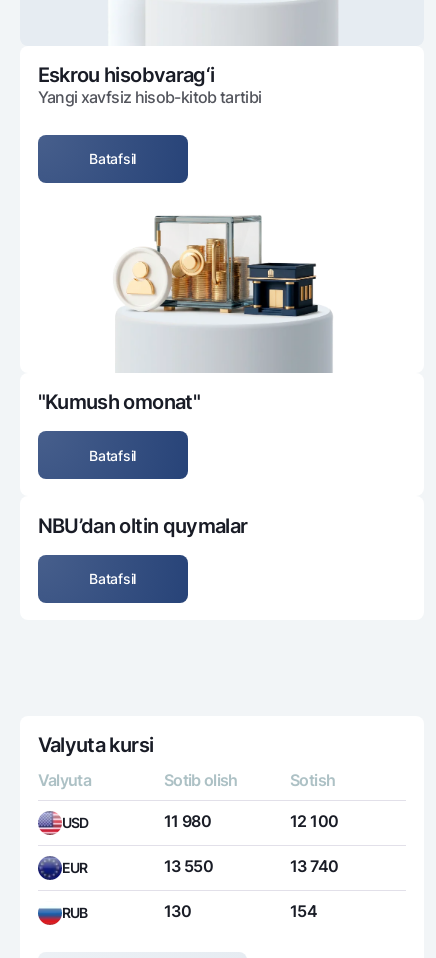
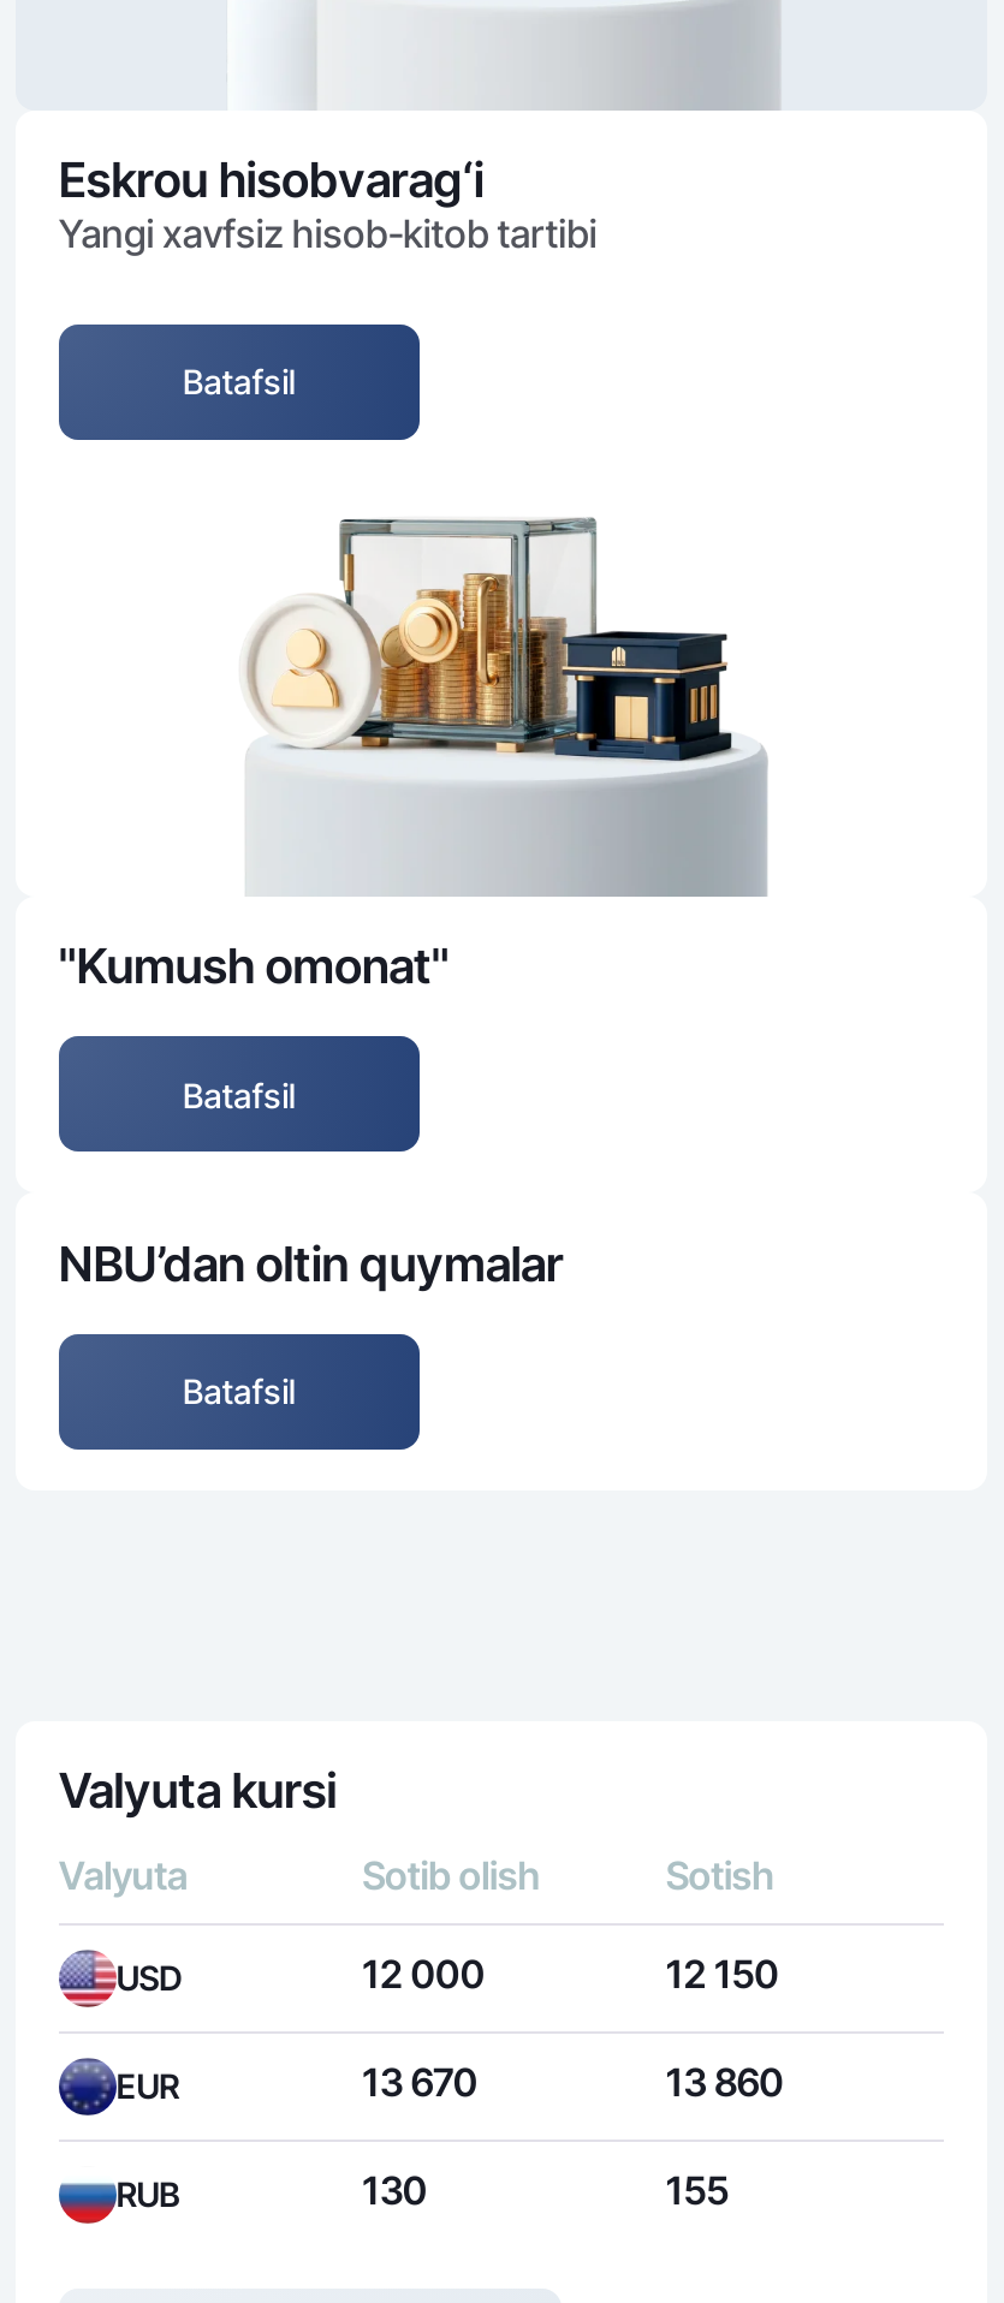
- 11 980
+ 12 000

- 12 100
+ 12 150

- 13 550
+ 13 670

- 13 740
+ 13 860

- 154
+ 155
